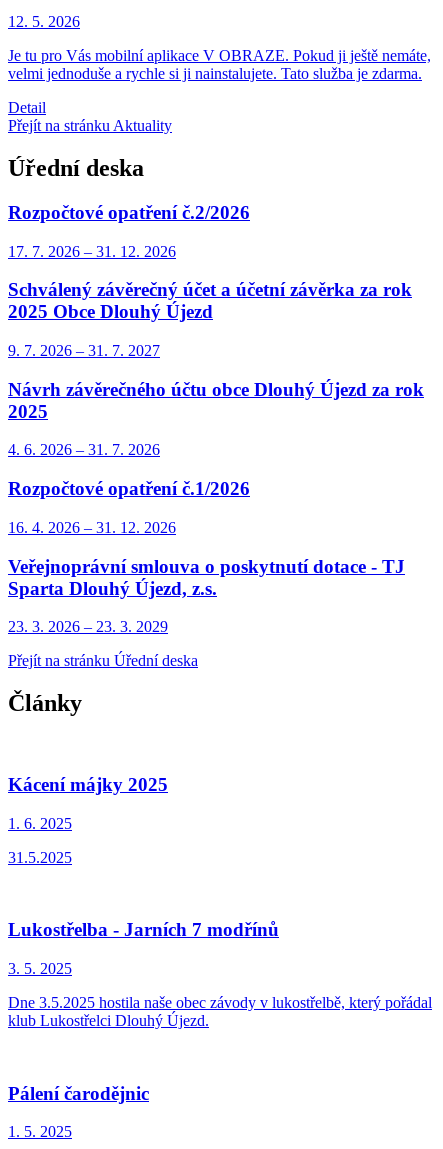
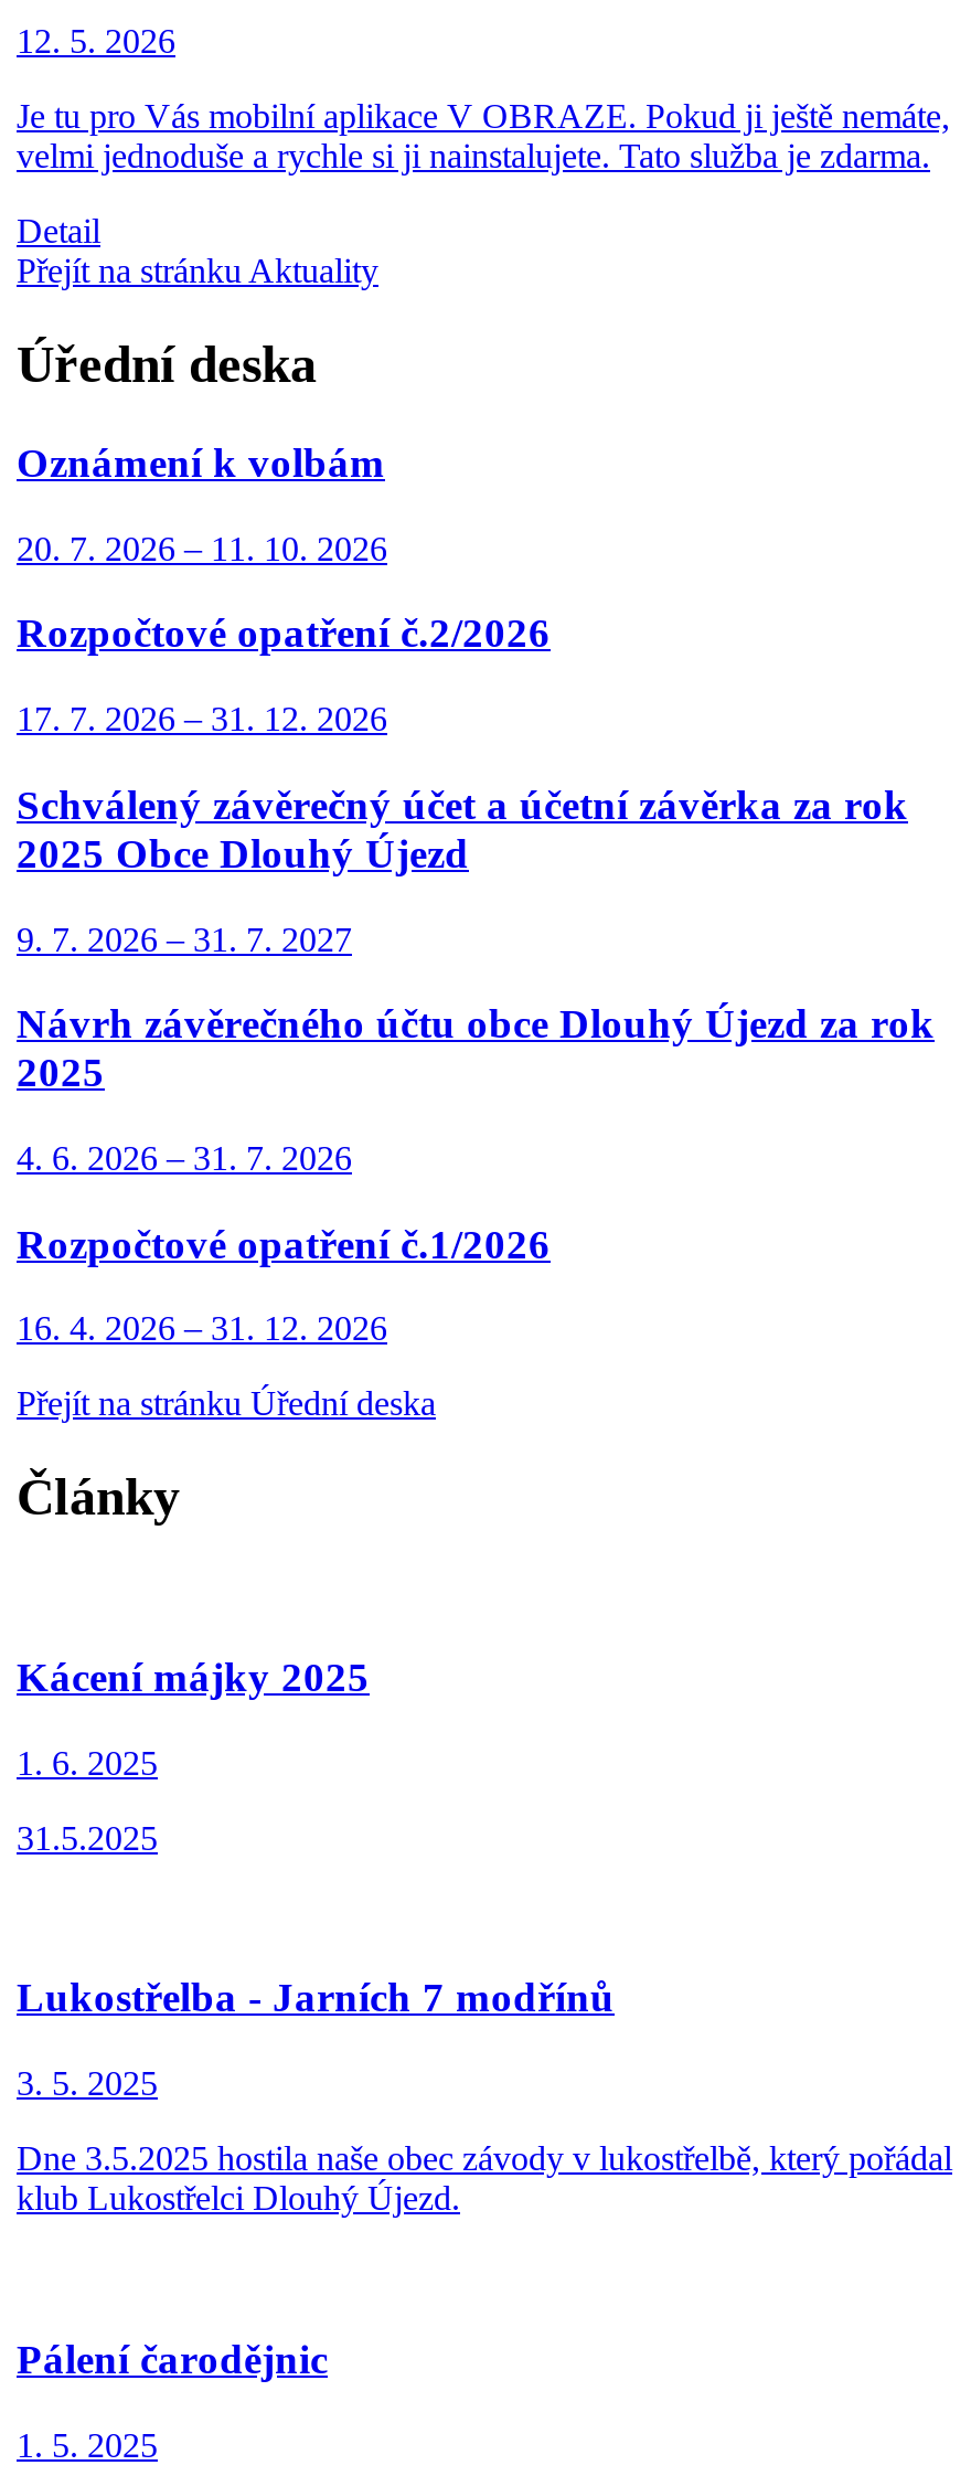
+ Oznámení k volbám
+ 20. 7. 2026 – 11. 10. 2026

moved down: Rozpočtové opatření č.2/2026 | 17. 7. 2026 – 31. 12. 2026 | Schválený závěrečný účet a účetní závěrka za rok | ... | Rozpočtové opatření č.1/2026 | 16. 4. 2026 – 31. 12. 2026

- Veřejnoprávní smlouva o poskytnutí dotace - TJ
- Sparta Dlouhý Újezd, z.s.
- 23. 3. 2026 – 23. 3. 2029
